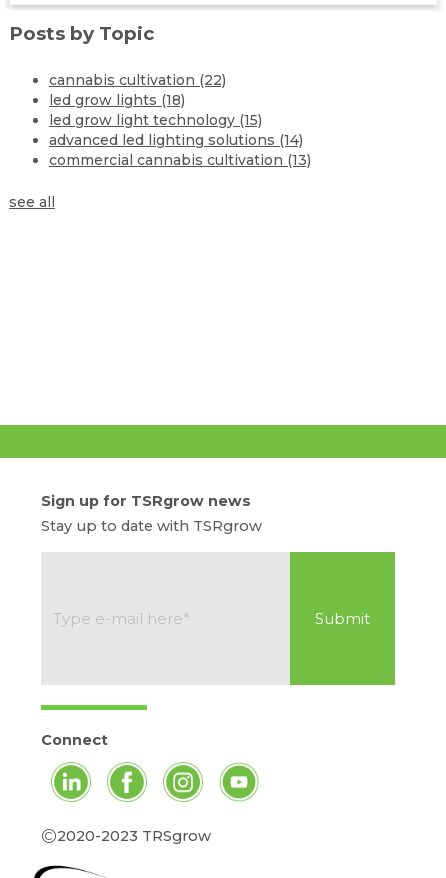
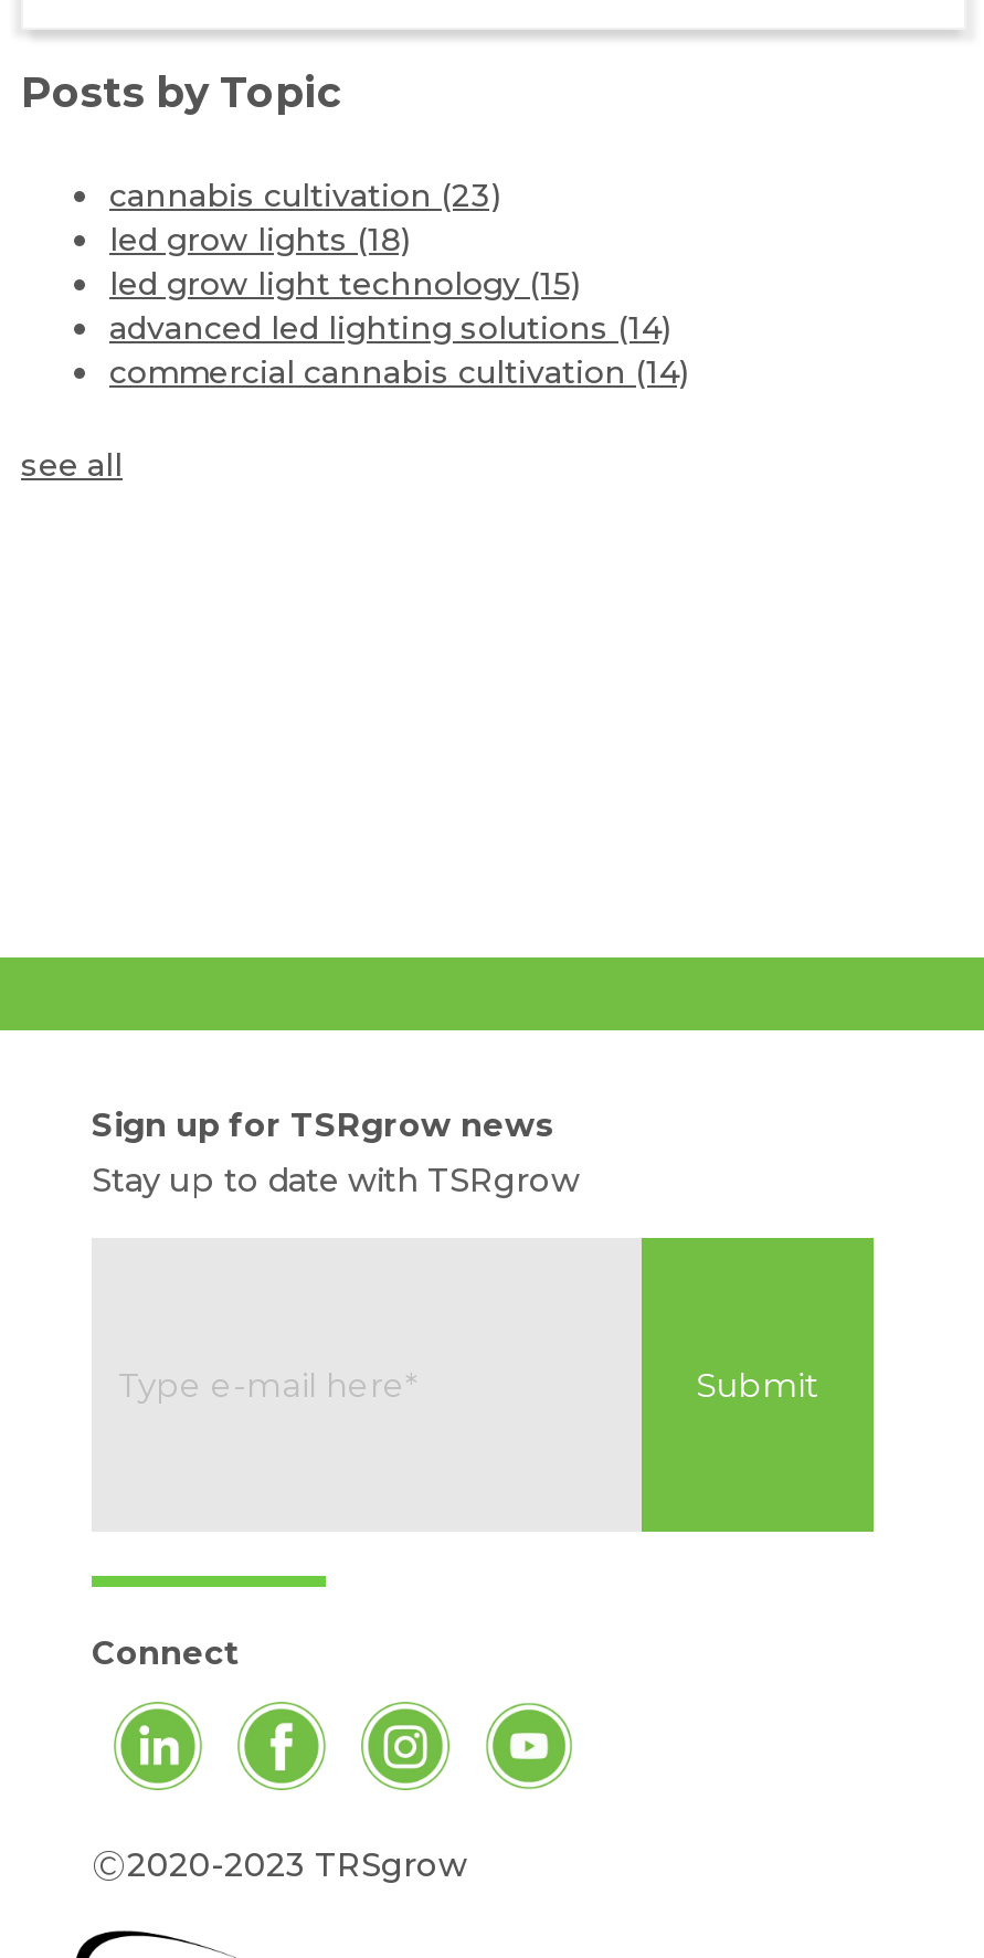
- cannabis cultivation (22)
+ cannabis cultivation (23)

- commercial cannabis cultivation (13)
+ commercial cannabis cultivation (14)
